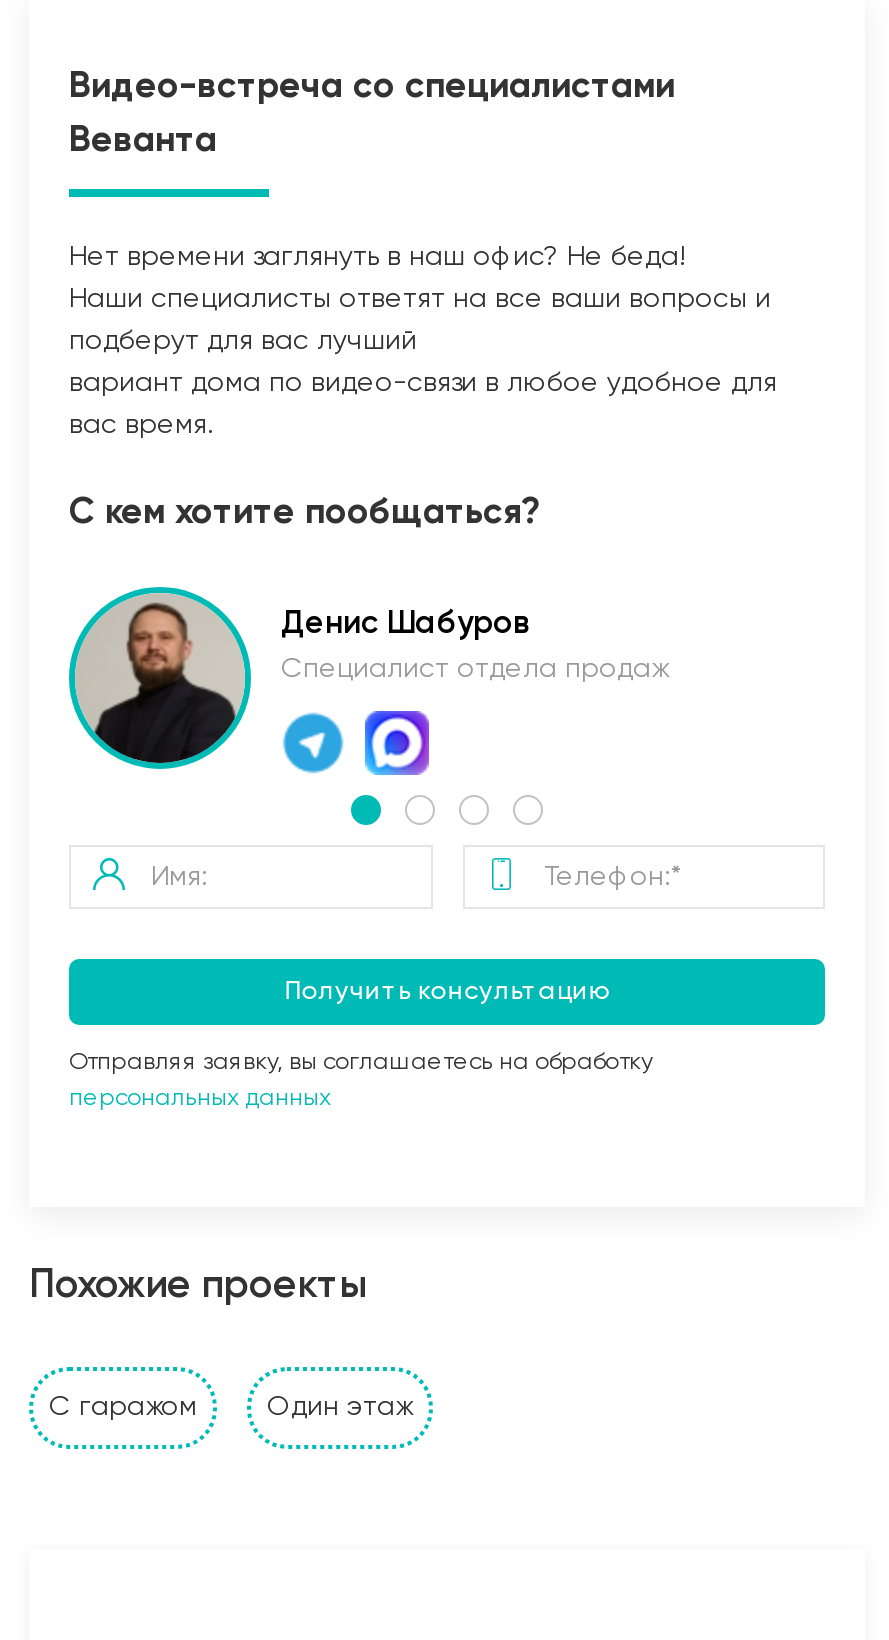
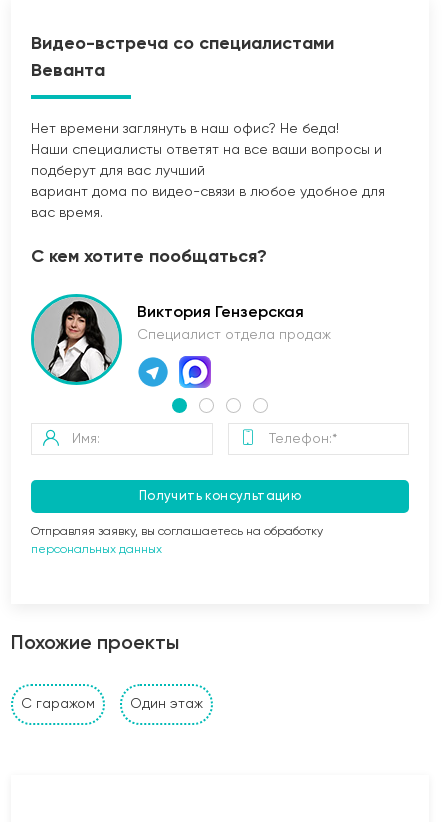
- [image]
- Денис Шабуров
+ [image]
+ Виктория Гензерская
